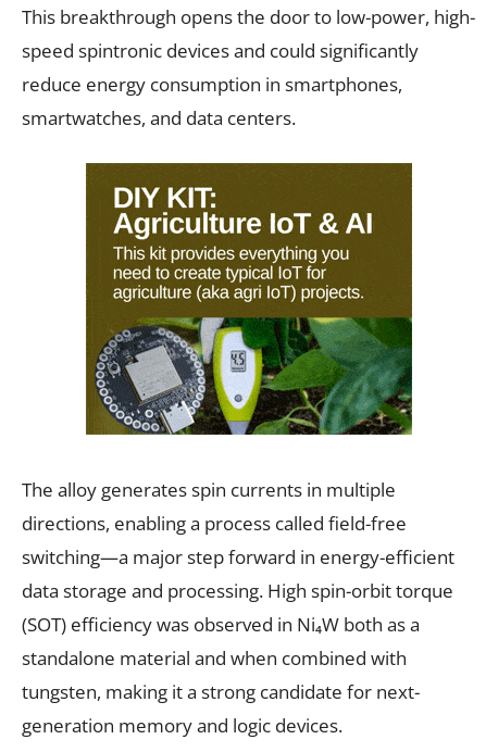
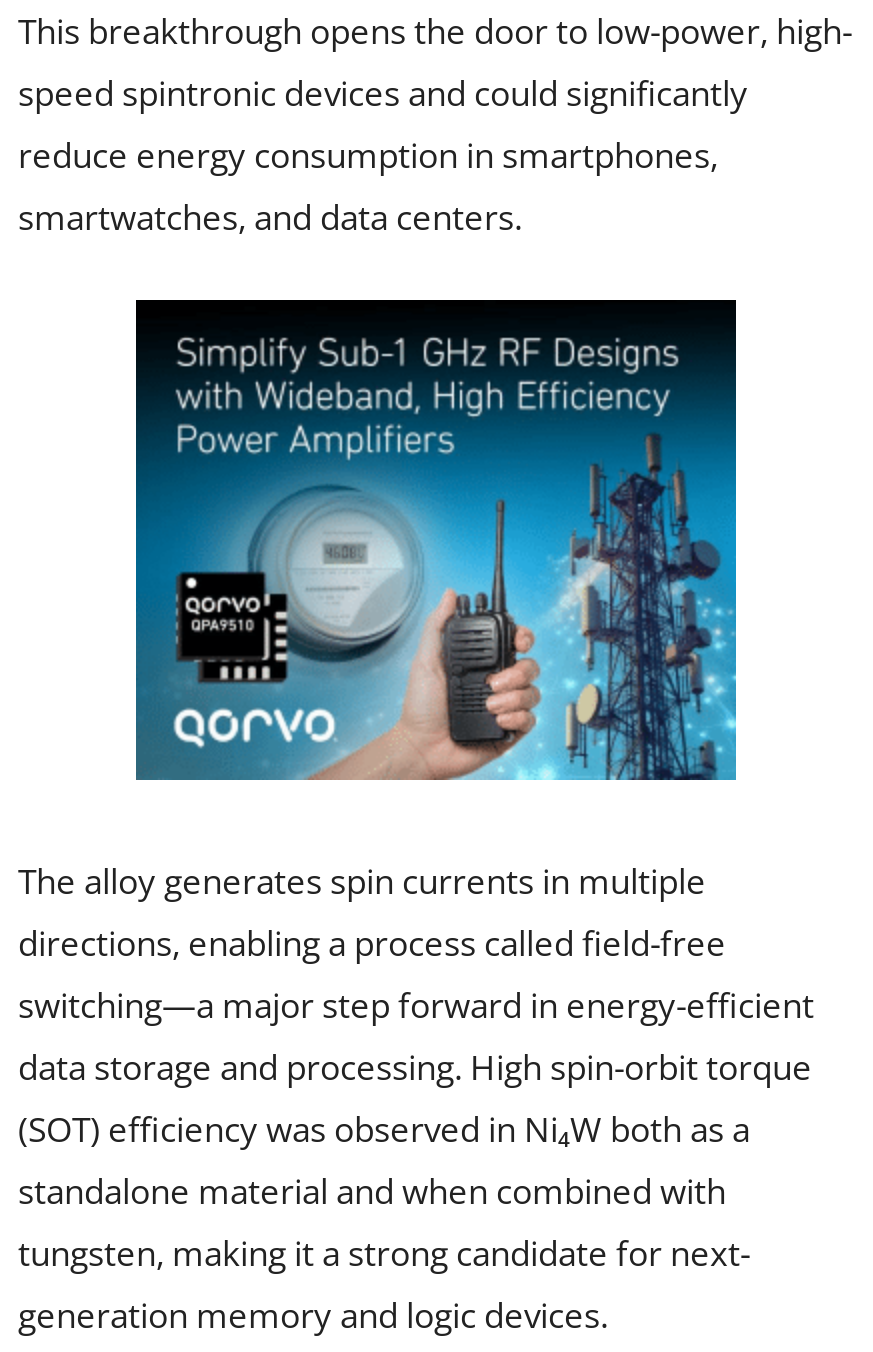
- [image]
+ [image]
